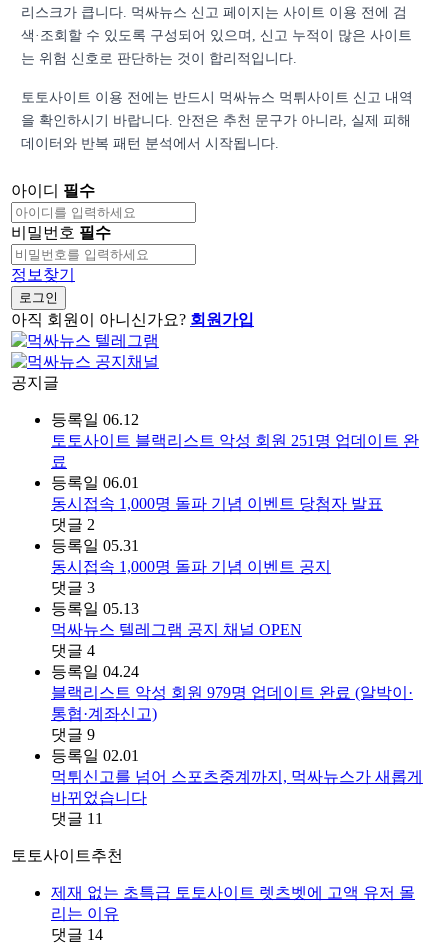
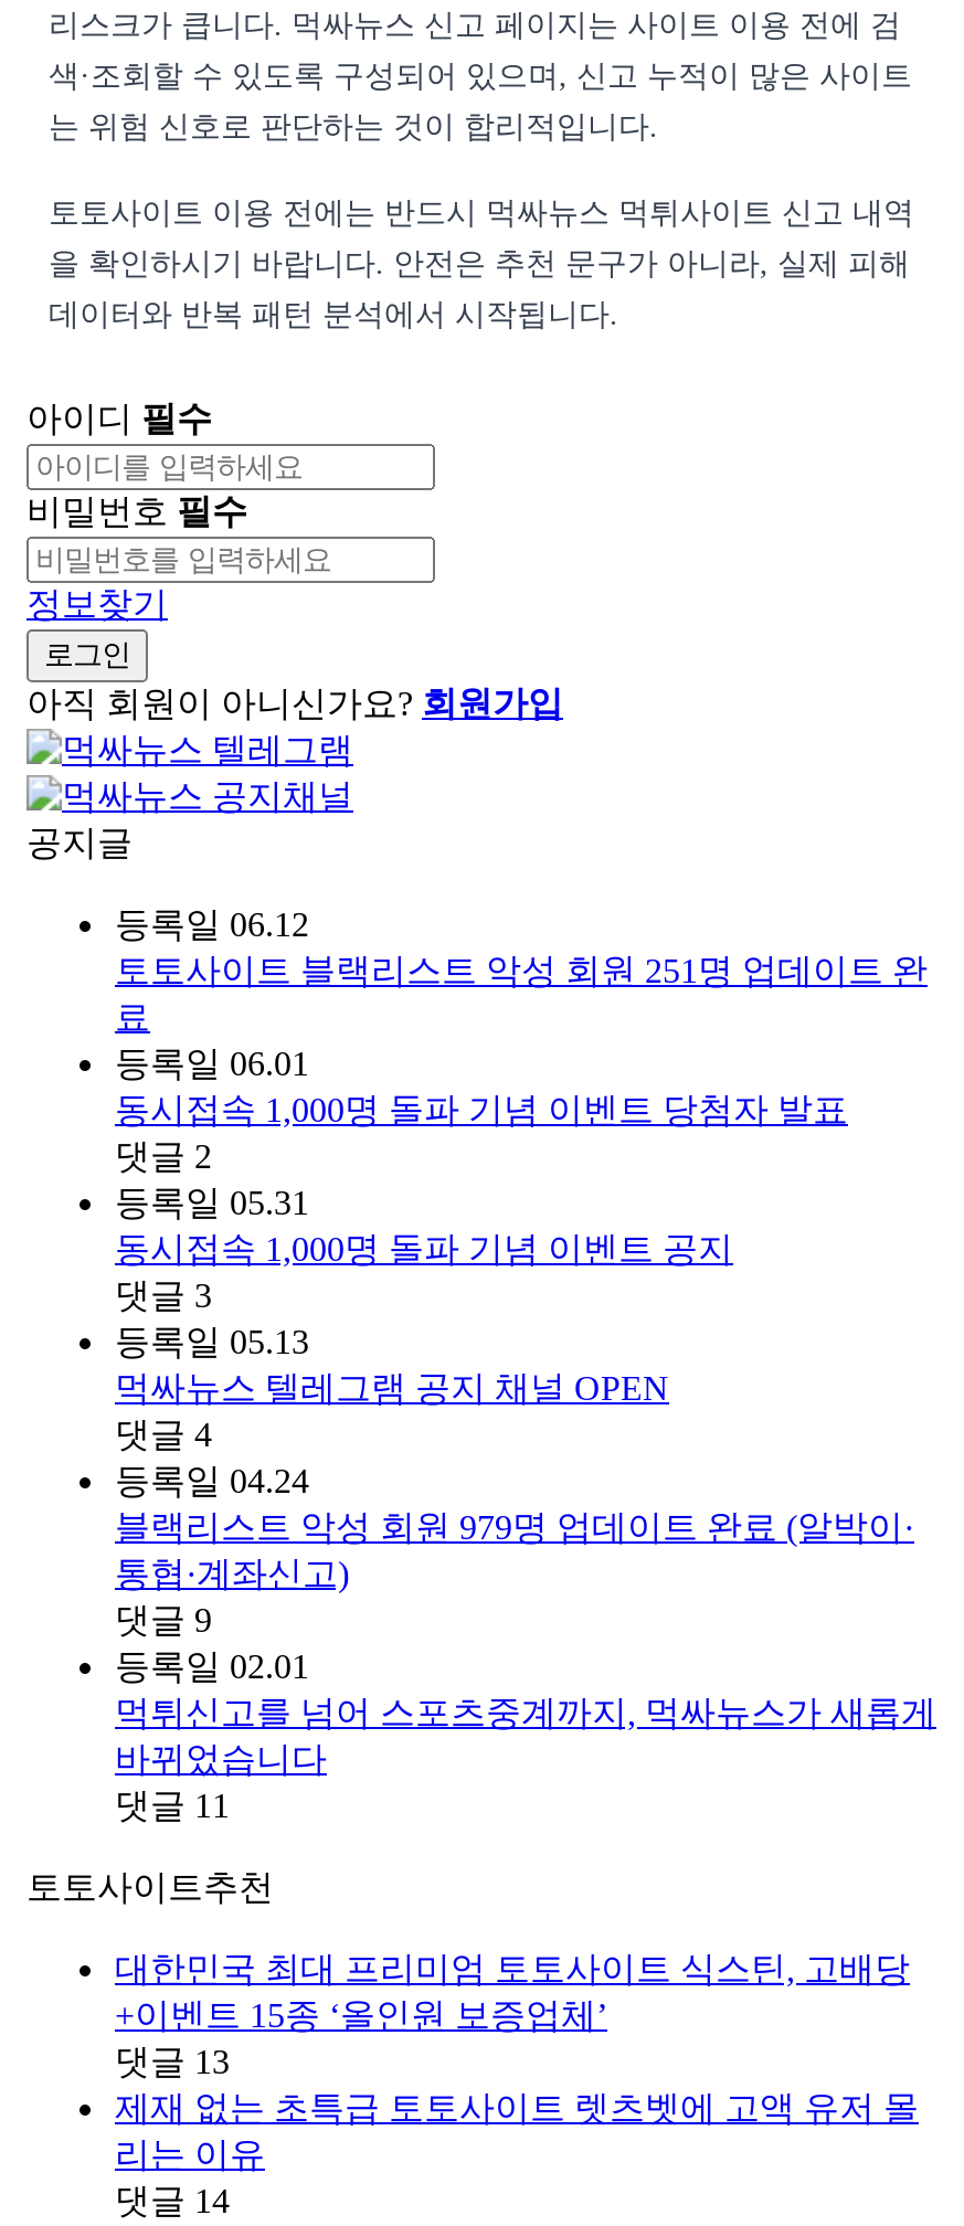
+ 대한민국 최대 프리미엄 토토사이트 식스틴, 고배당
+ +이벤트 15종 ‘올인원 보증업체’
+ 댓글 13
